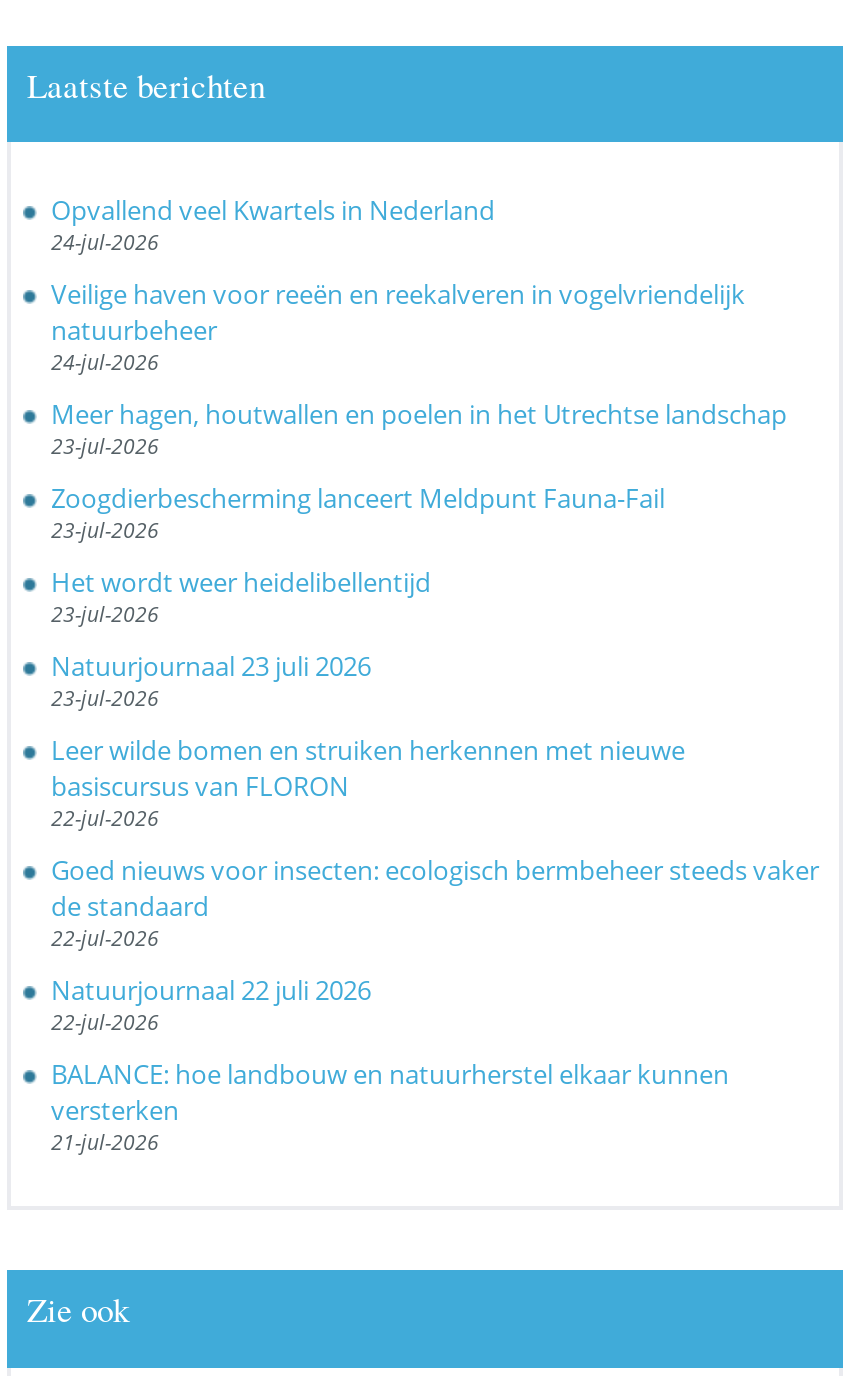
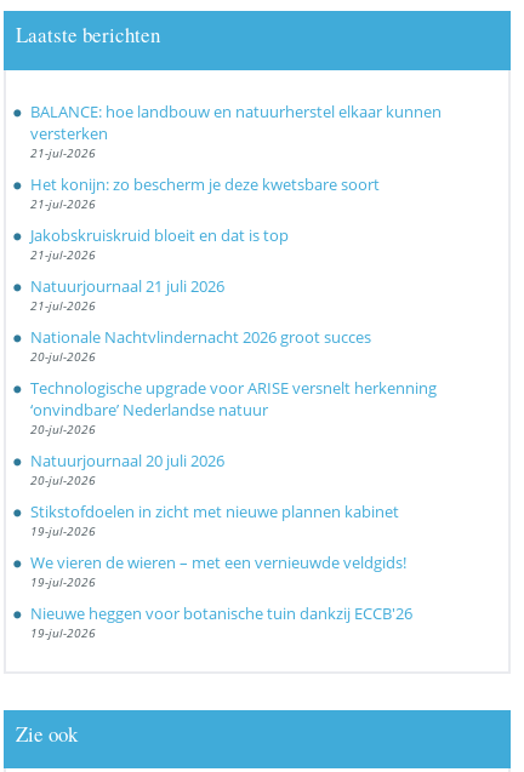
- Opvallend veel Kwartels in Nederland
- 24-jul-2026
- Veilige haven voor reeën en reekalveren in vogelvriendelijk
- natuurbeheer
- 24-jul-2026
- Meer hagen, houtwallen en poelen in het Utrechtse landschap
- 23-jul-2026
- Zoogdierbescherming lanceert Meldpunt Fauna-Fail
- 23-jul-2026
- Het wordt weer heidelibellentijd
- 23-jul-2026
- Natuurjournaal 23 juli 2026
- 23-jul-2026
- Leer wilde bomen en struiken herkennen met nieuwe
- basiscursus van FLORON
- 22-jul-2026
- Goed nieuws voor insecten: ecologisch bermbeheer steeds vaker
- de standaard
- 22-jul-2026
- Natuurjournaal 22 juli 2026
- 22-jul-2026

moved up: BALANCE: hoe landbouw en natuurherstel elkaar kunnen | versterken | 21-jul-2026

+ Het konijn: zo bescherm je deze kwetsbare soort
+ 21-jul-2026
+ Jakobskruiskruid bloeit en dat is top
+ 21-jul-2026
+ Natuurjournaal 21 juli 2026
+ 21-jul-2026
+ Nationale Nachtvlindernacht 2026 groot succes
+ 20-jul-2026
+ Technologische upgrade voor ARISE versnelt herkenning
+ ‘onvindbare’ Nederlandse natuur
+ 20-jul-2026
+ Natuurjournaal 20 juli 2026
+ 20-jul-2026
+ Stikstofdoelen in zicht met nieuwe plannen kabinet
+ 19-jul-2026
+ We vieren de wieren – met een vernieuwde veldgids!
+ 19-jul-2026
+ Nieuwe heggen voor botanische tuin dankzij ECCB'26
+ 19-jul-2026
